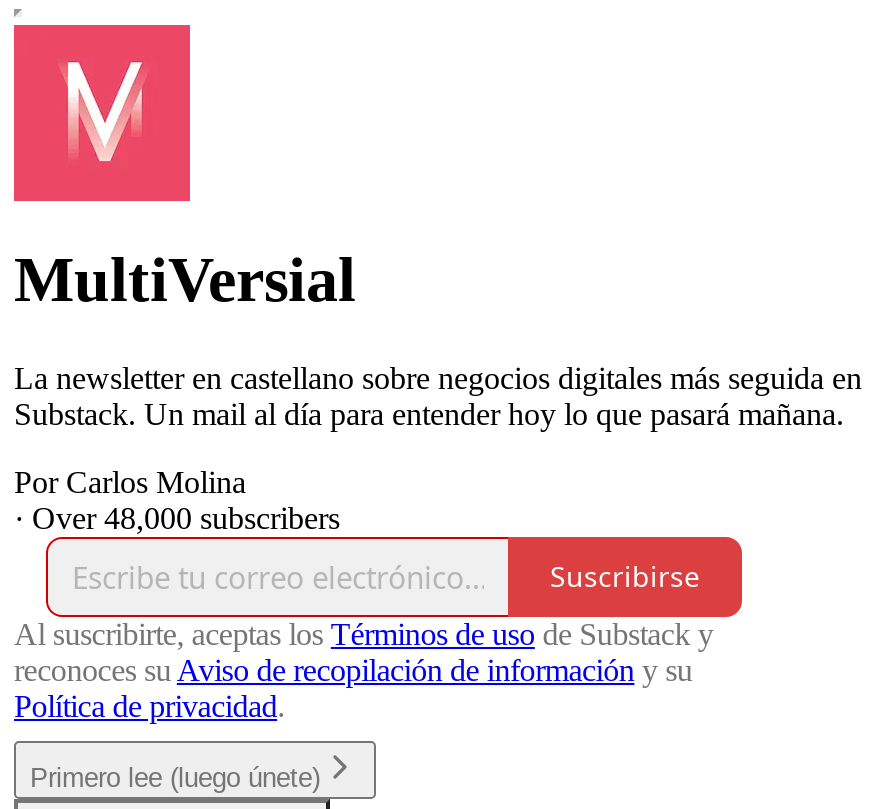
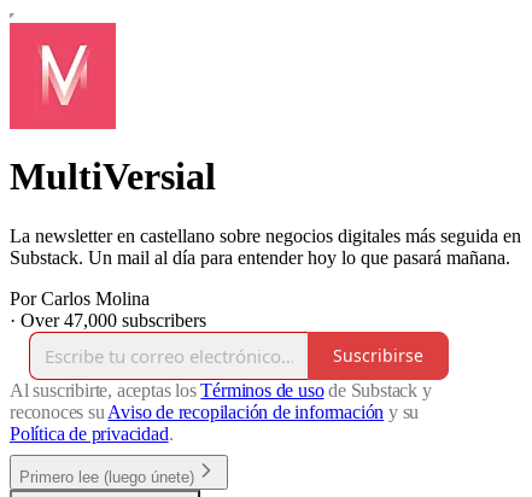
- · Over 48,000 subscribers
+ · Over 47,000 subscribers
